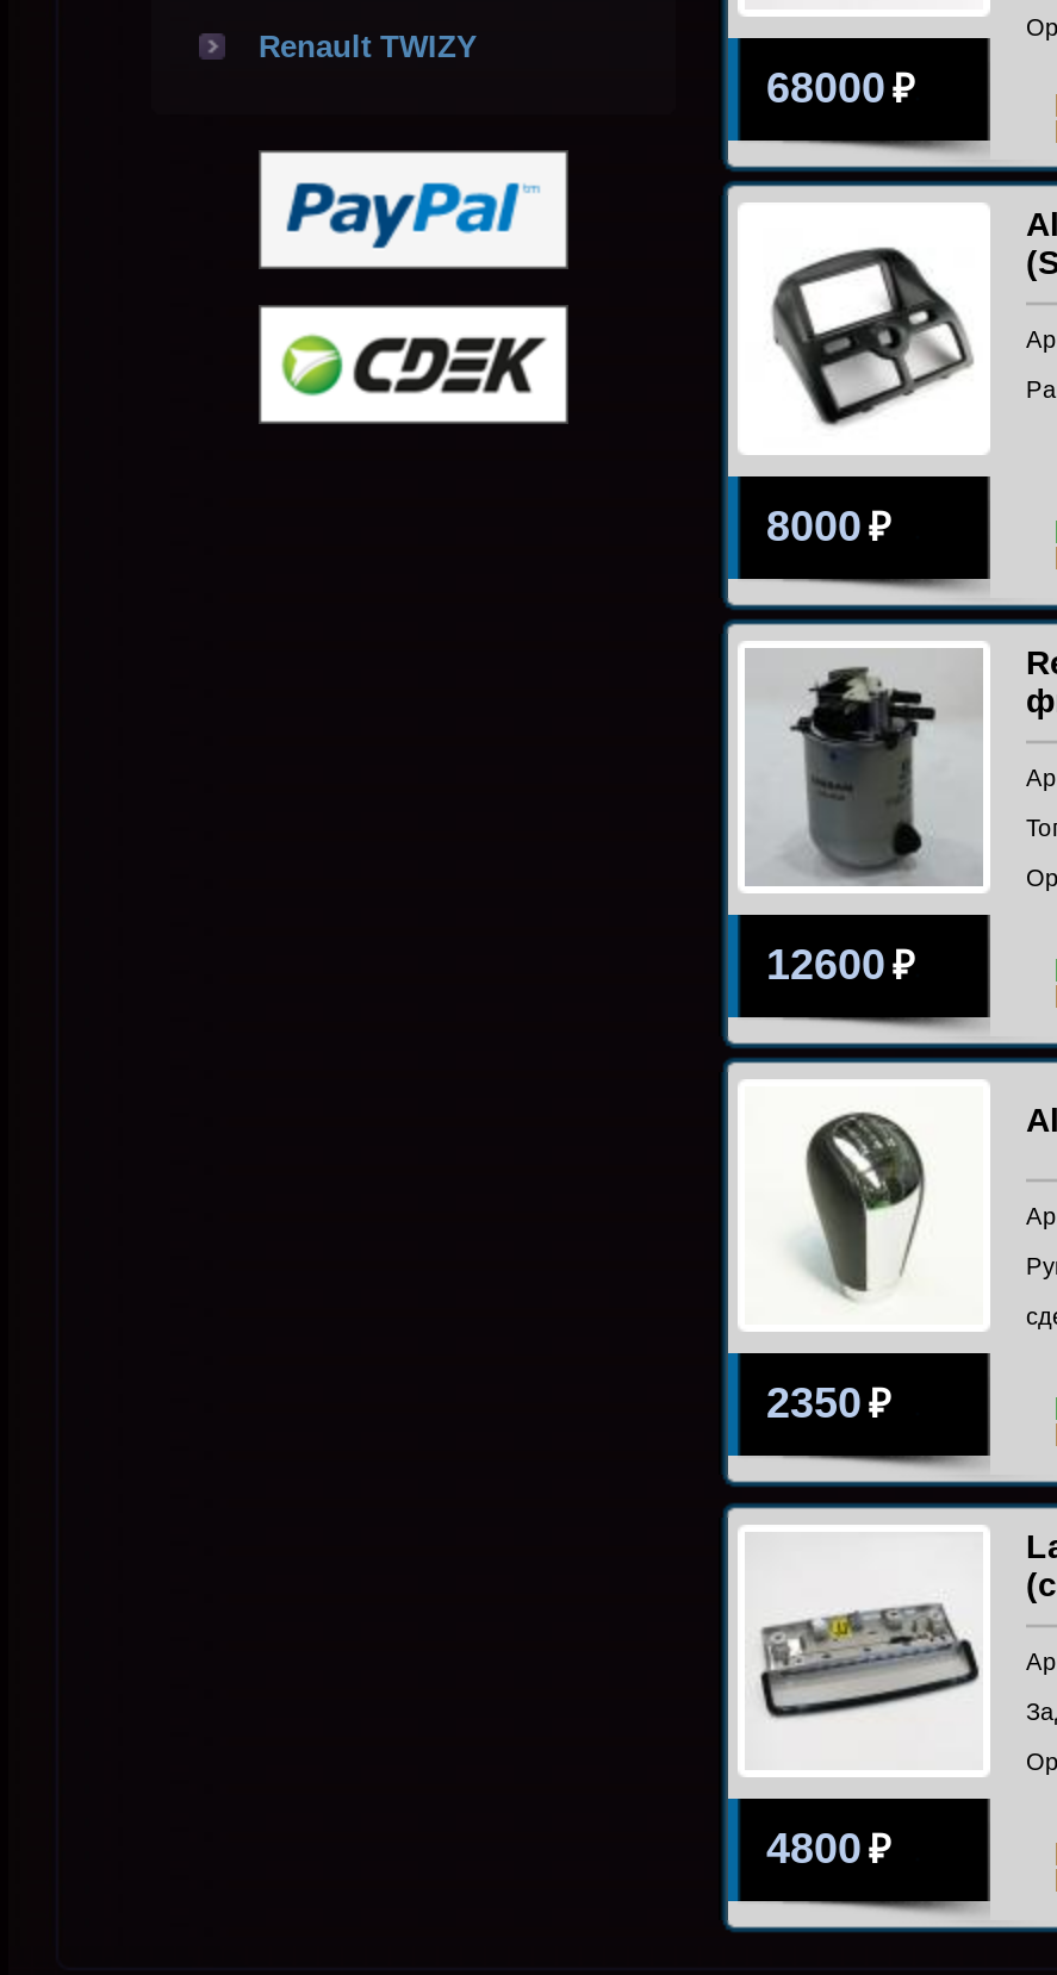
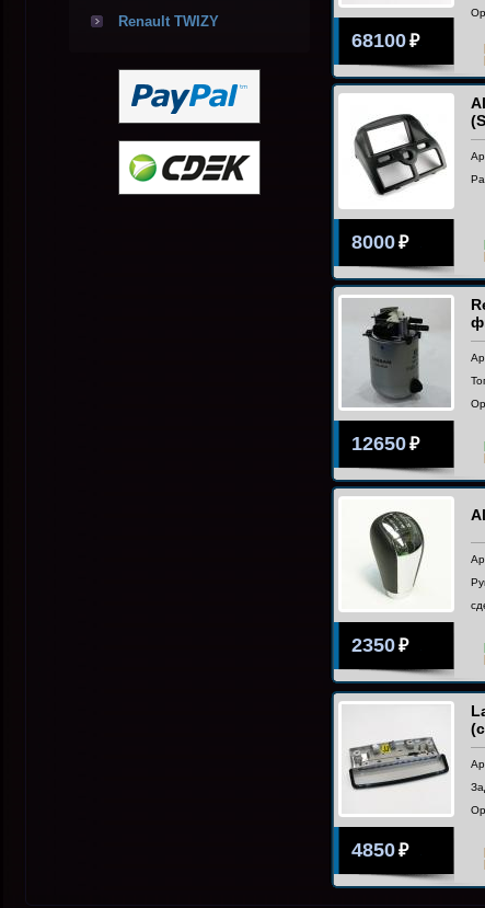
- 68000 ₽
+ 68100 ₽

- 12600 ₽
+ 12650 ₽

- 4800 ₽
+ 4850 ₽
